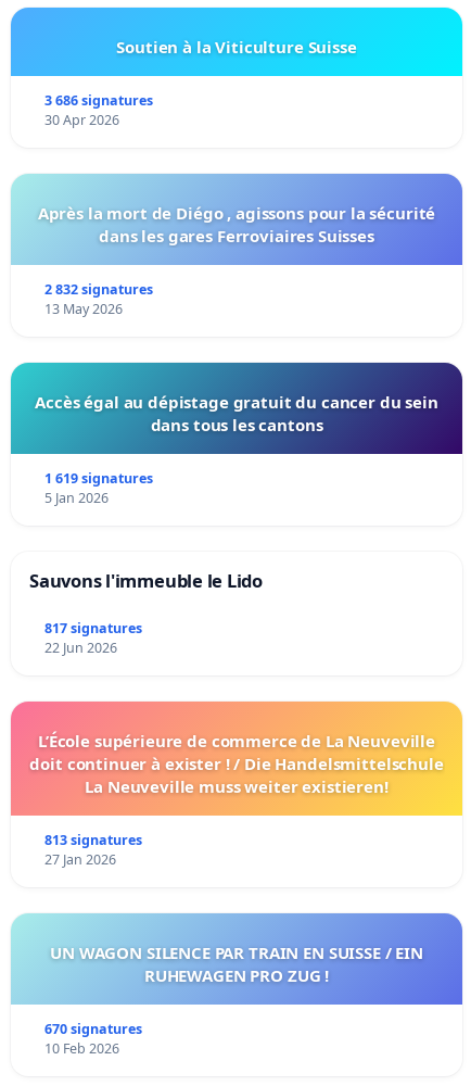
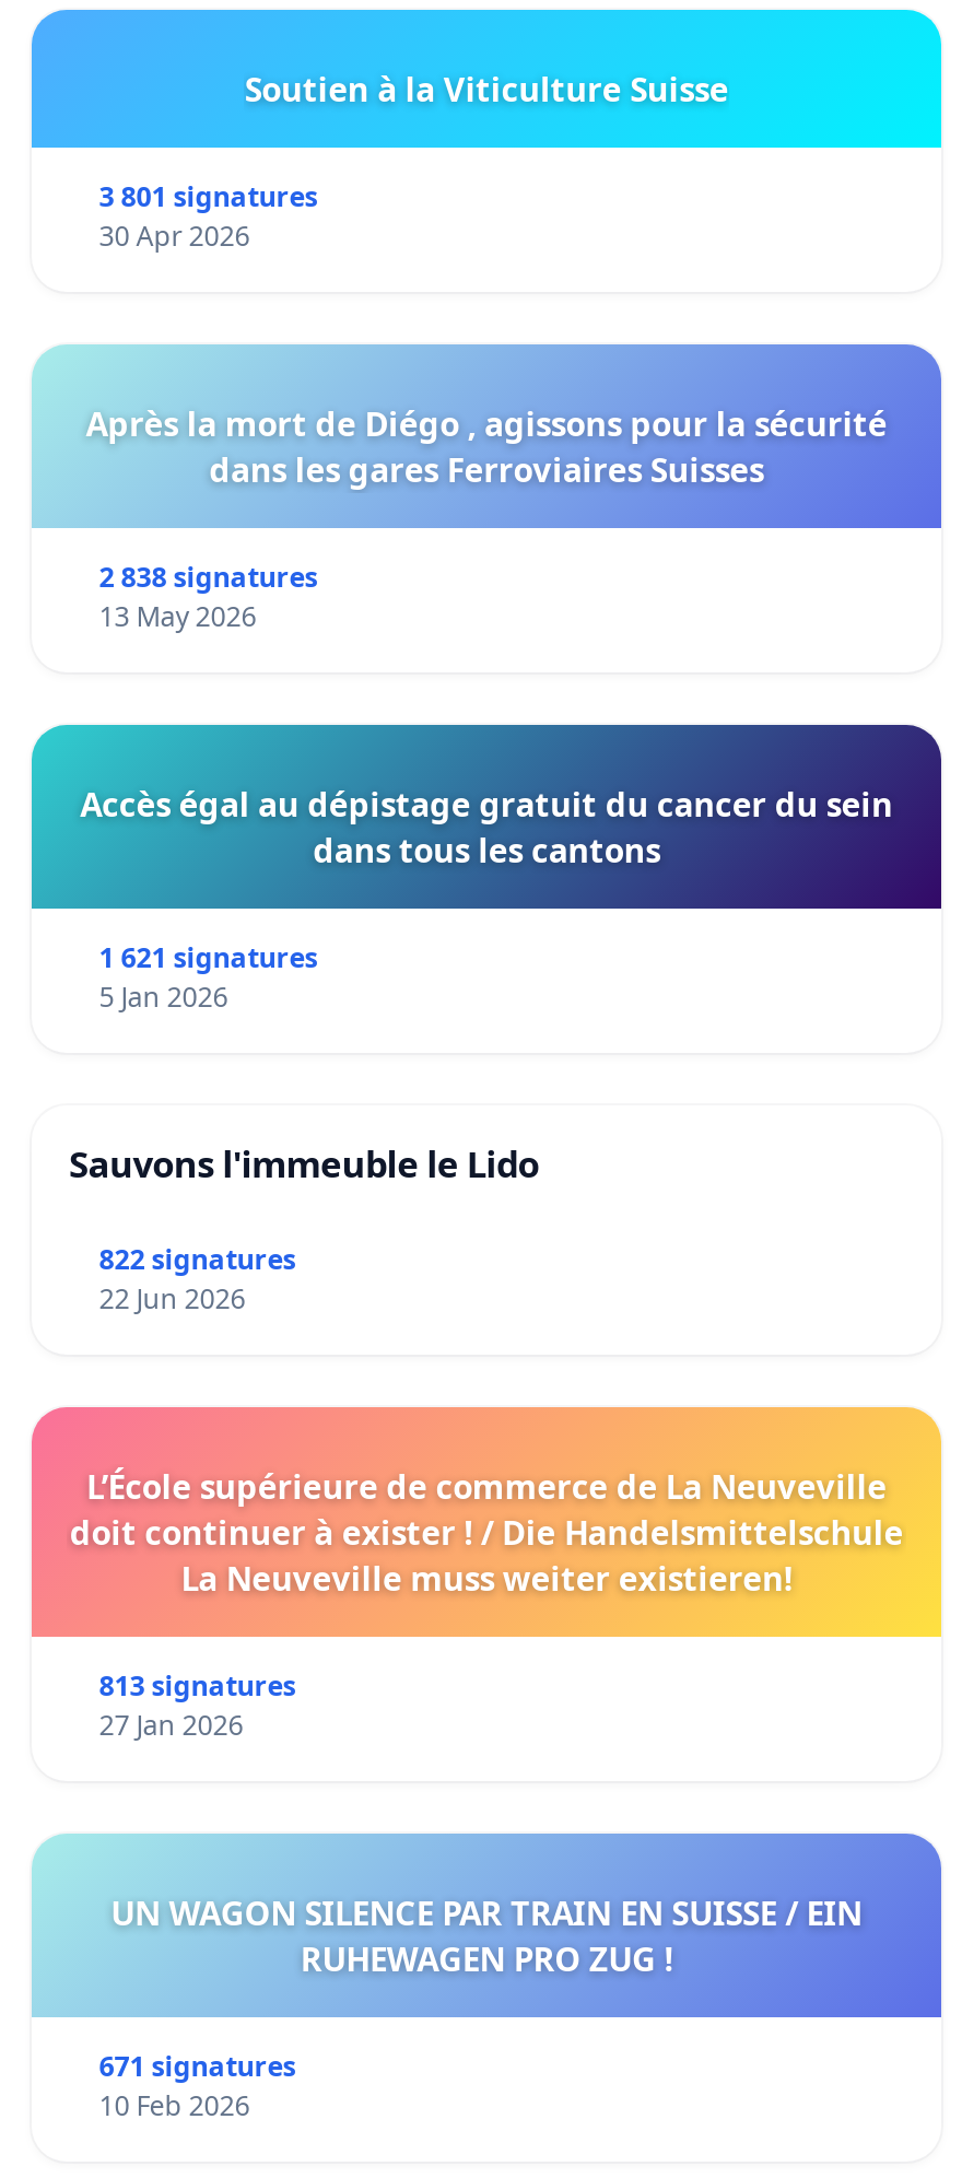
- 3 686 signatures
+ 3 801 signatures

- 2 832 signatures
+ 2 838 signatures

- 1 619 signatures
+ 1 621 signatures

- 817 signatures
+ 822 signatures

- 670 signatures
+ 671 signatures
